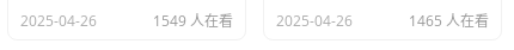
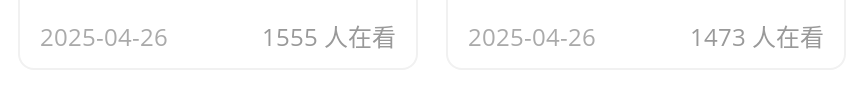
- 1549 人在看
+ 1555 人在看

- 1465 人在看
+ 1473 人在看
